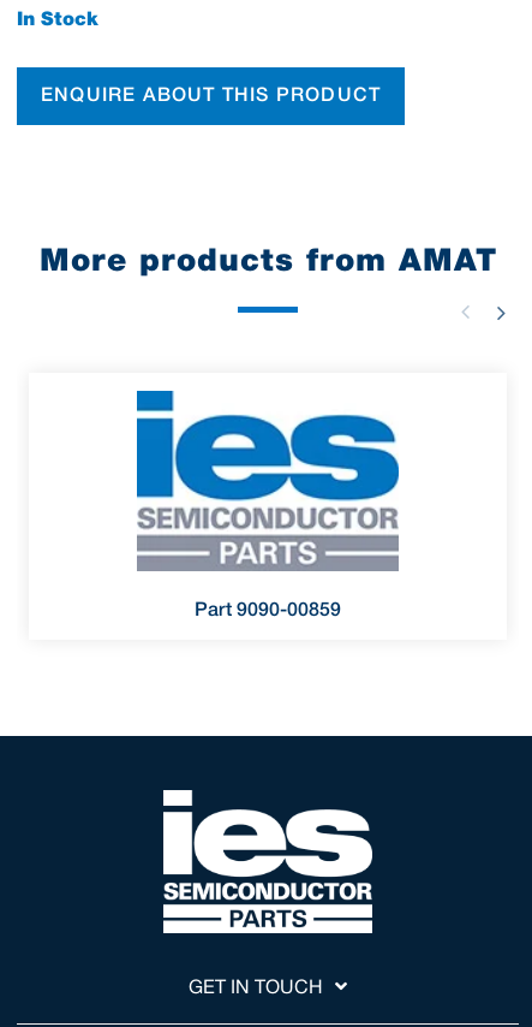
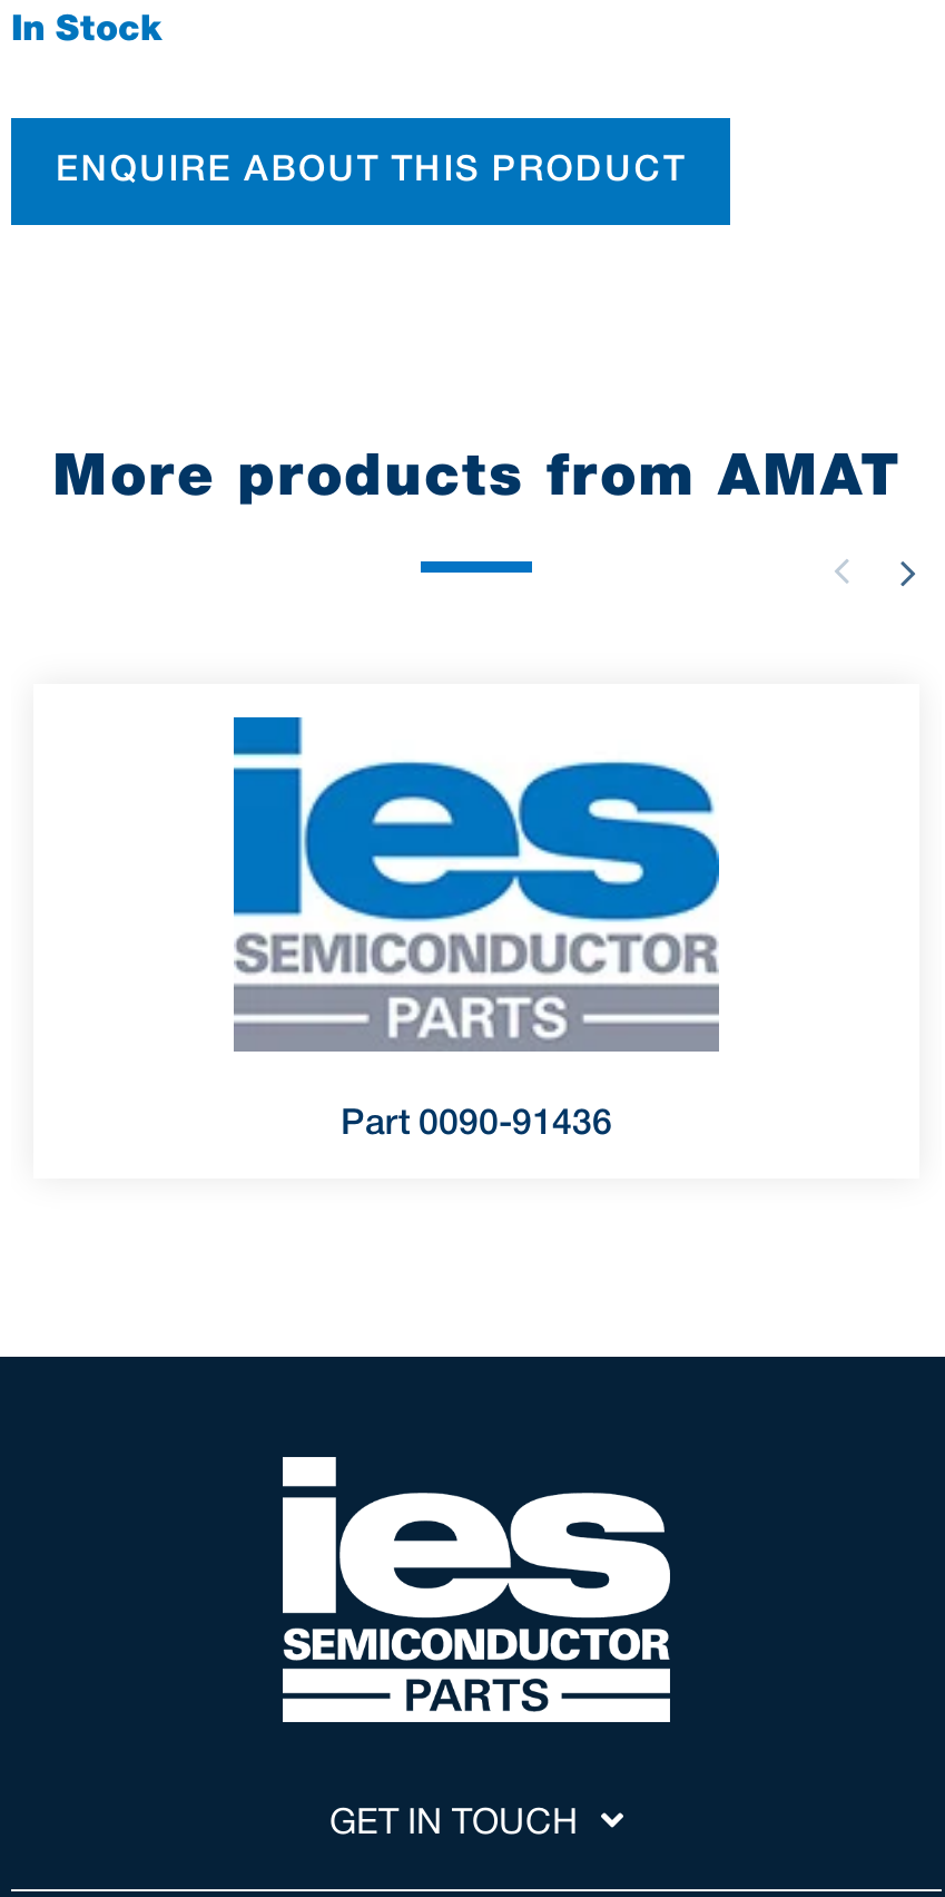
- Part 9090-00859
+ Part 0090-91436
